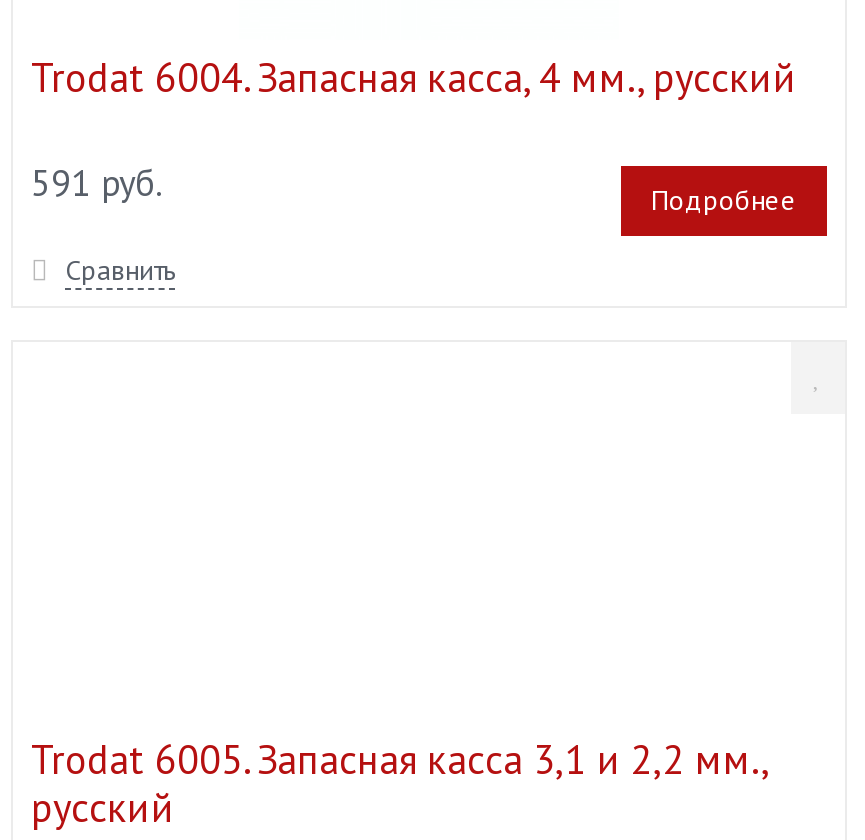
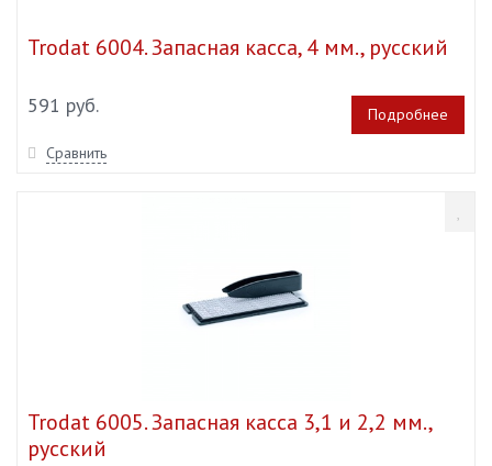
+ [image]
